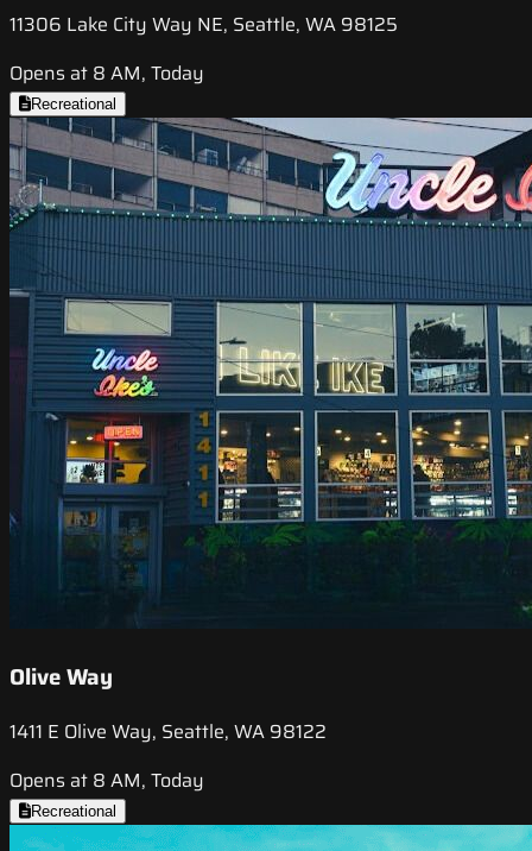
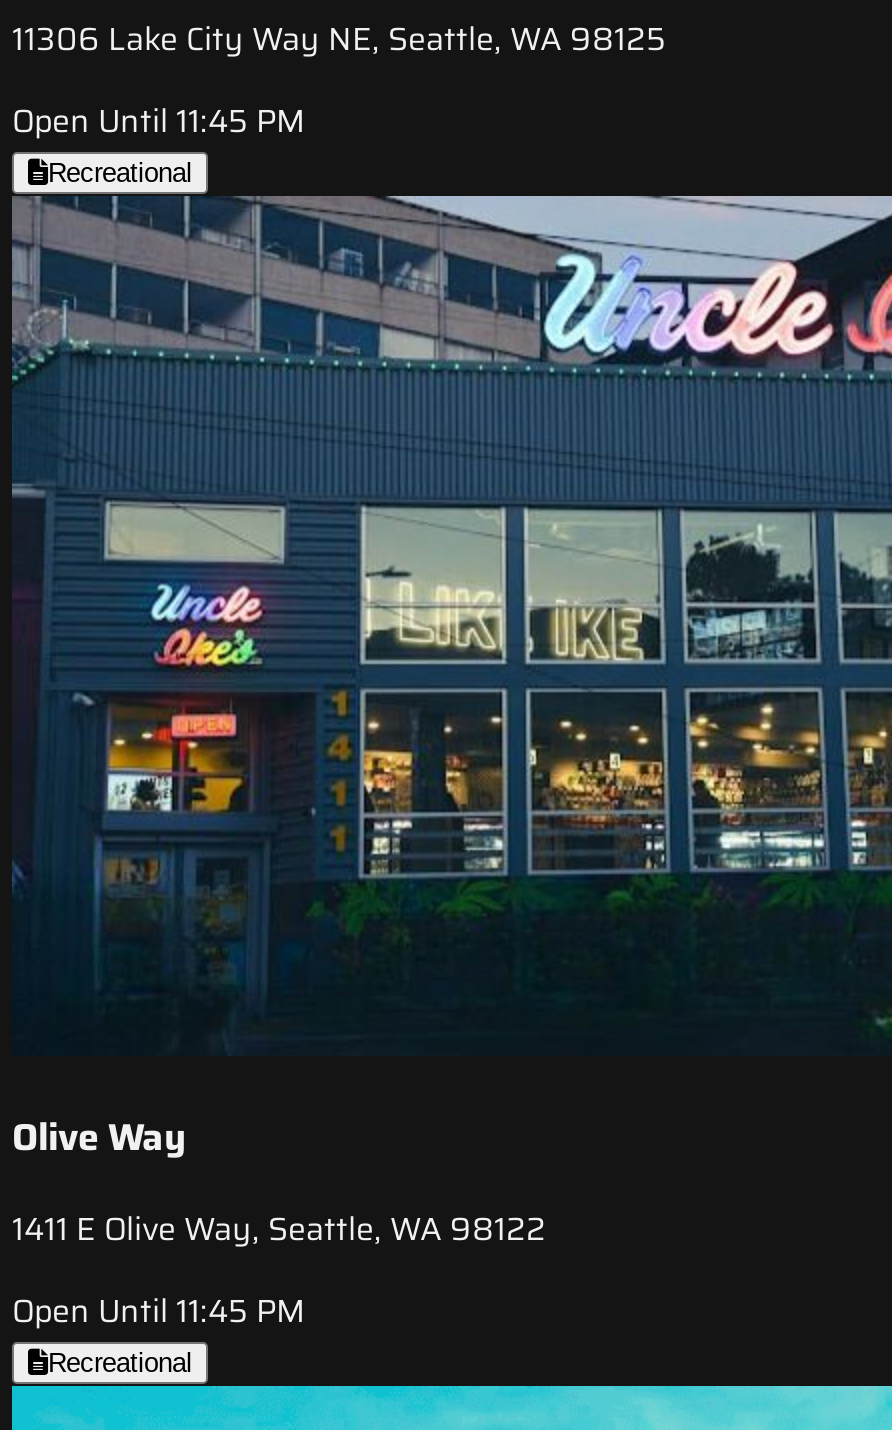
- Opens at 8 AM, Today
+ Open Until 11:45 PM

- Opens at 8 AM, Today
+ Open Until 11:45 PM
